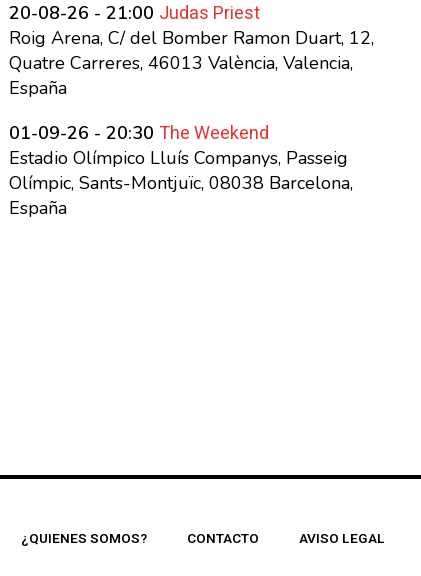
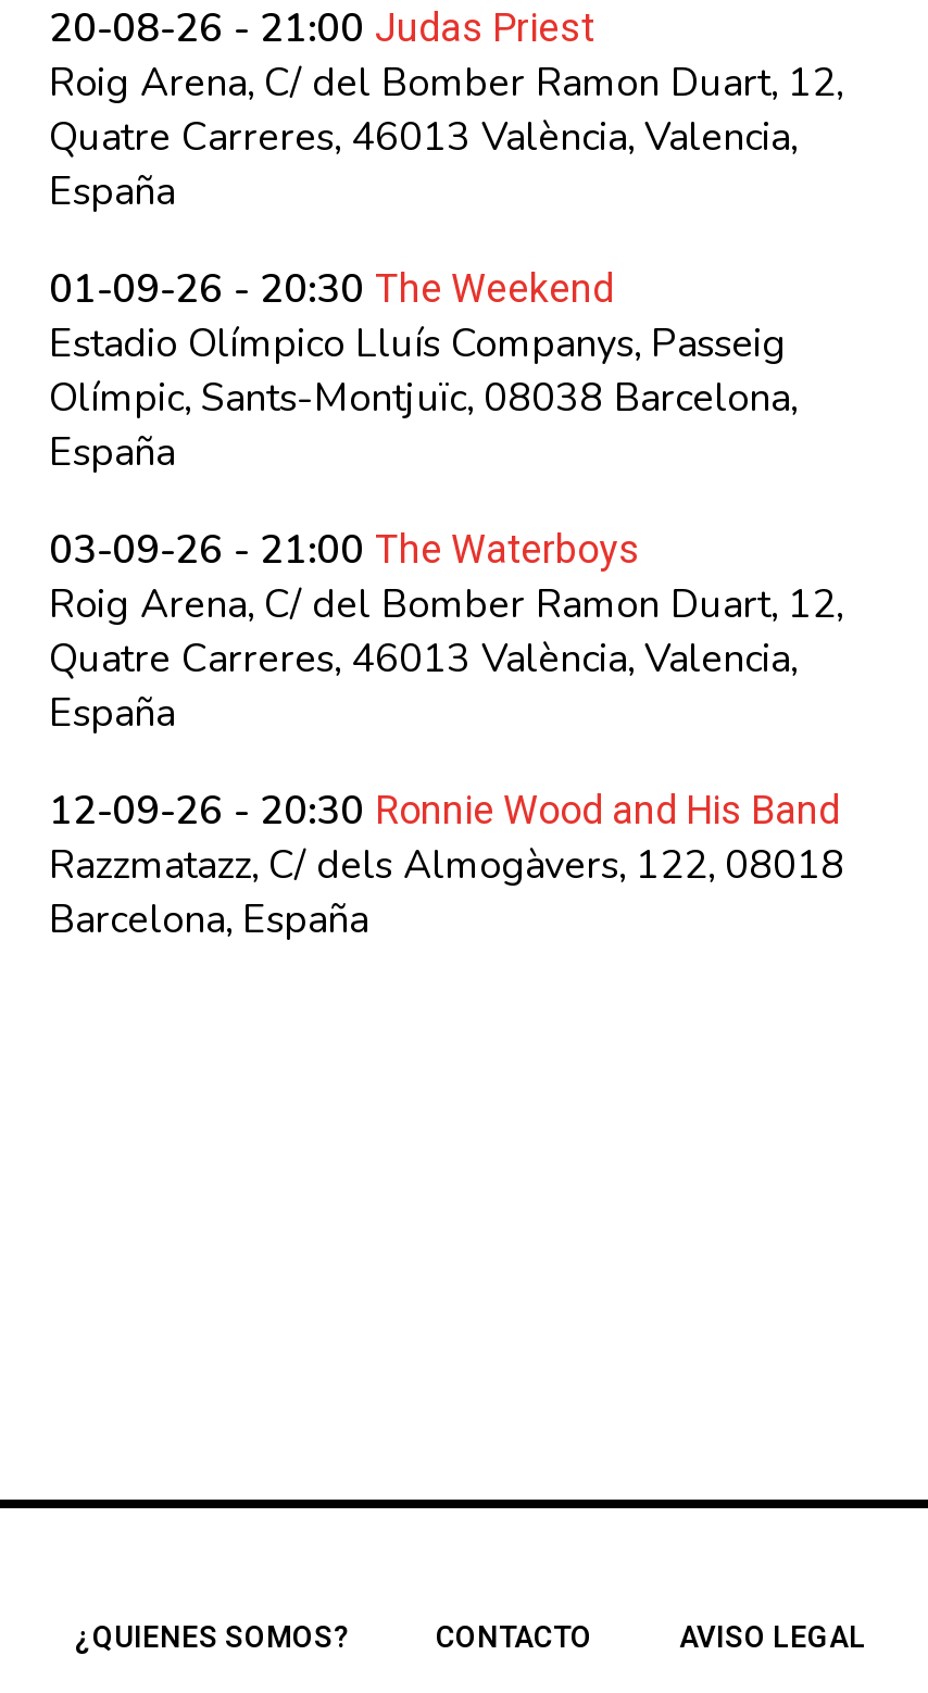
+ 03-09-26 - 21:00 The Waterboys
+ Roig Arena, C/ del Bomber Ramon Duart, 12,
+ Quatre Carreres, 46013 València, Valencia,
+ España
+ 12-09-26 - 20:30 Ronnie Wood and His Band
+ Razzmatazz, C/ dels Almogàvers, 122, 08018
+ Barcelona, España
